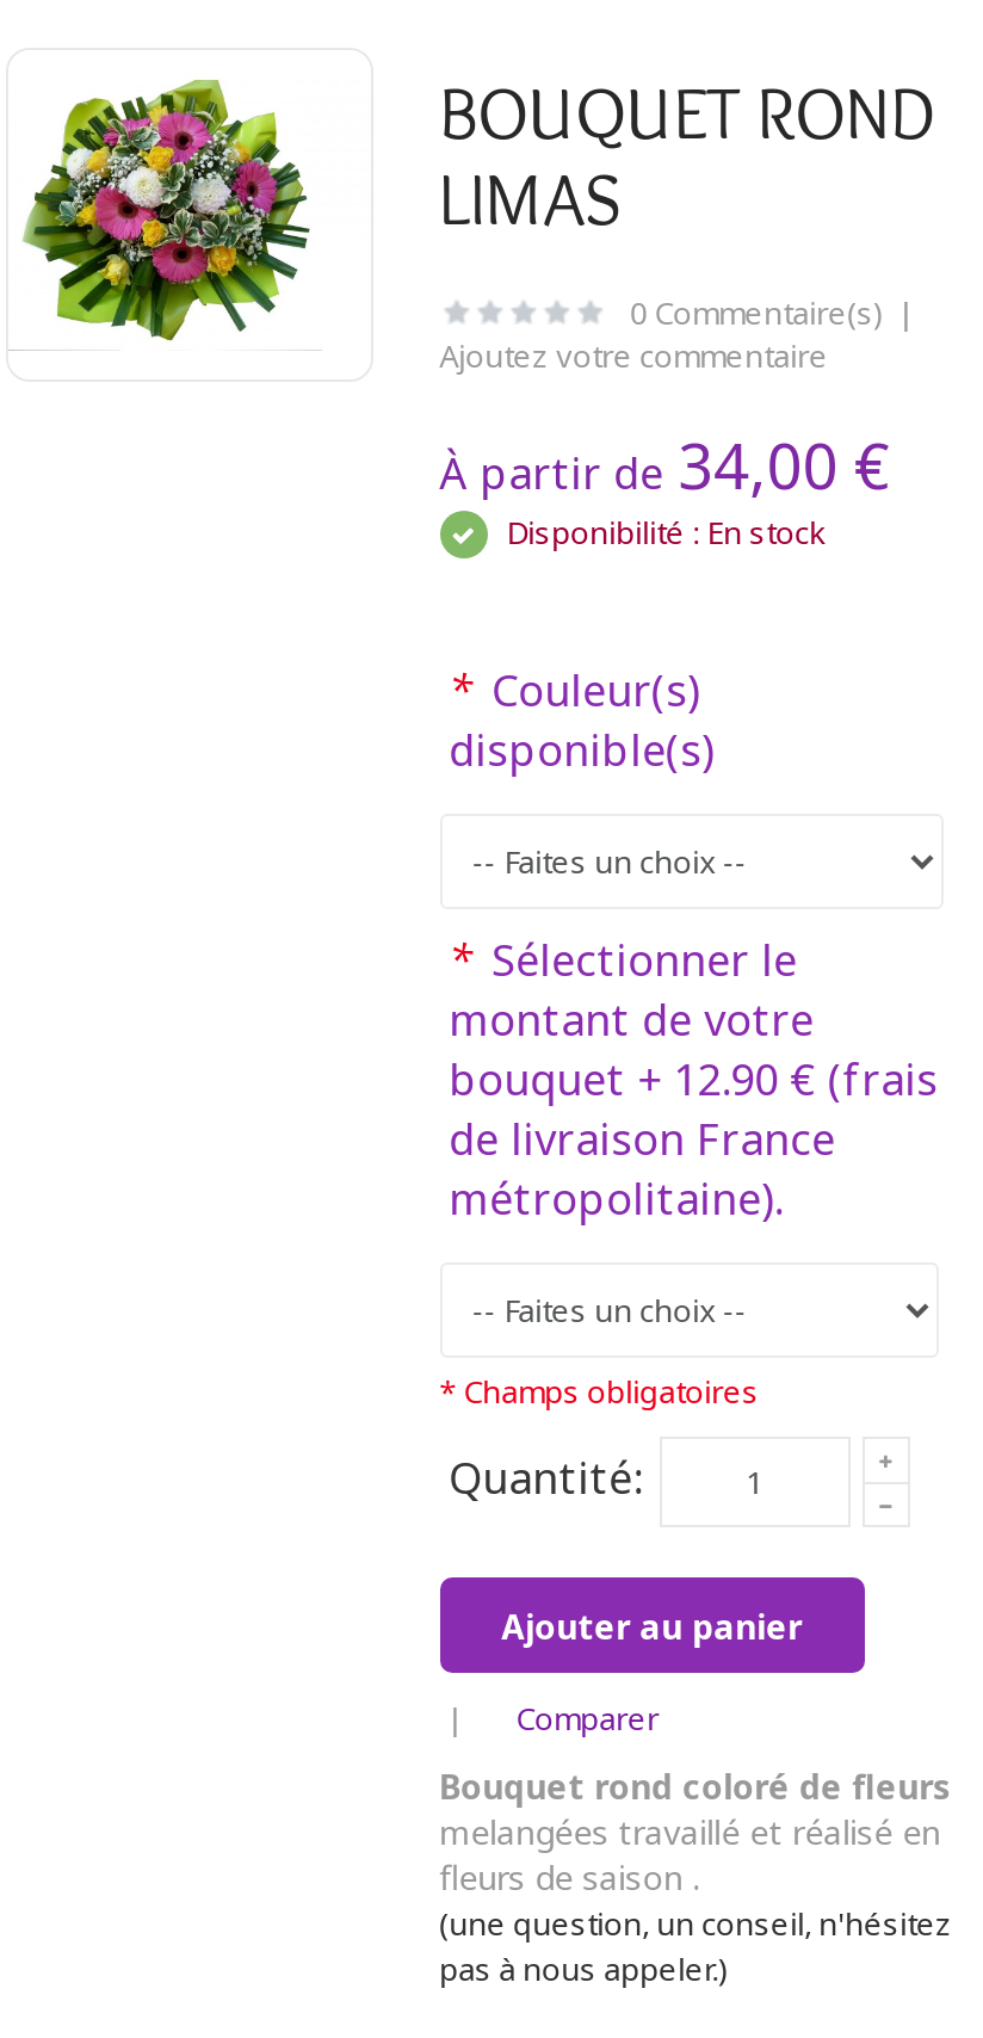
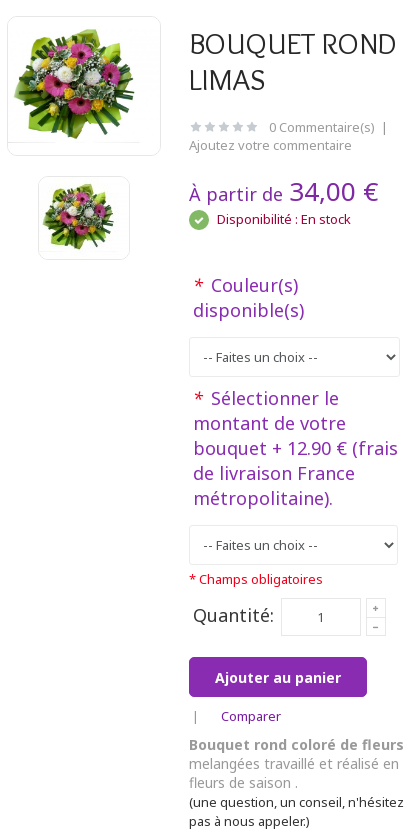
+ [image]
